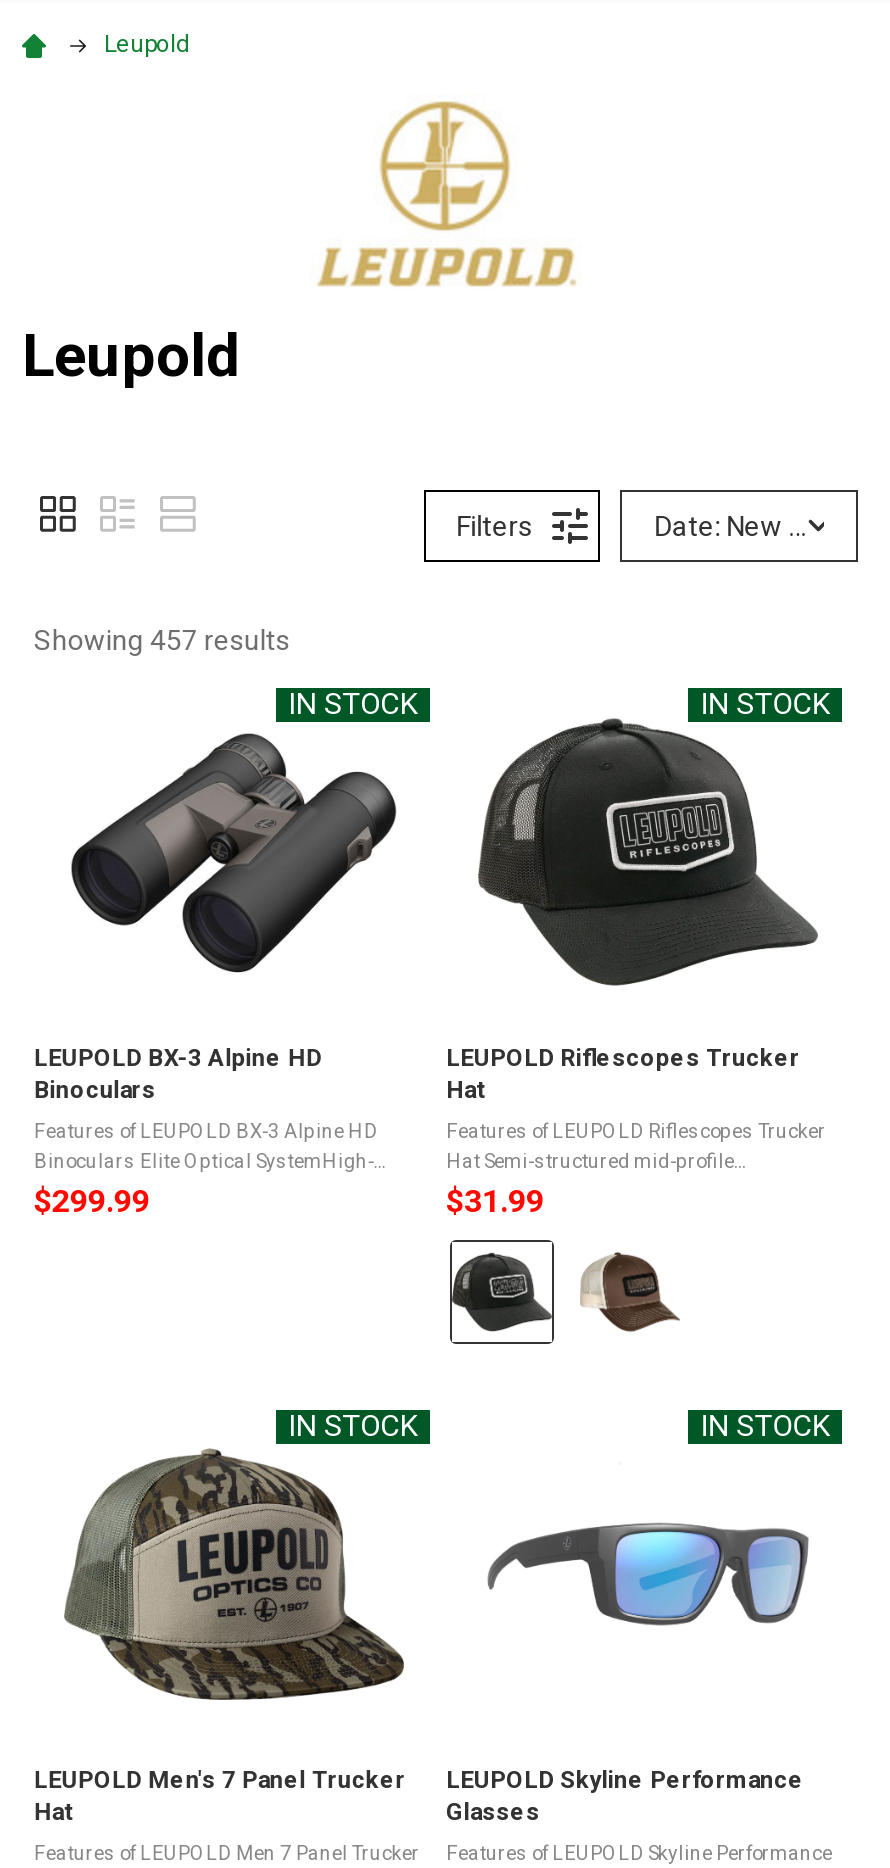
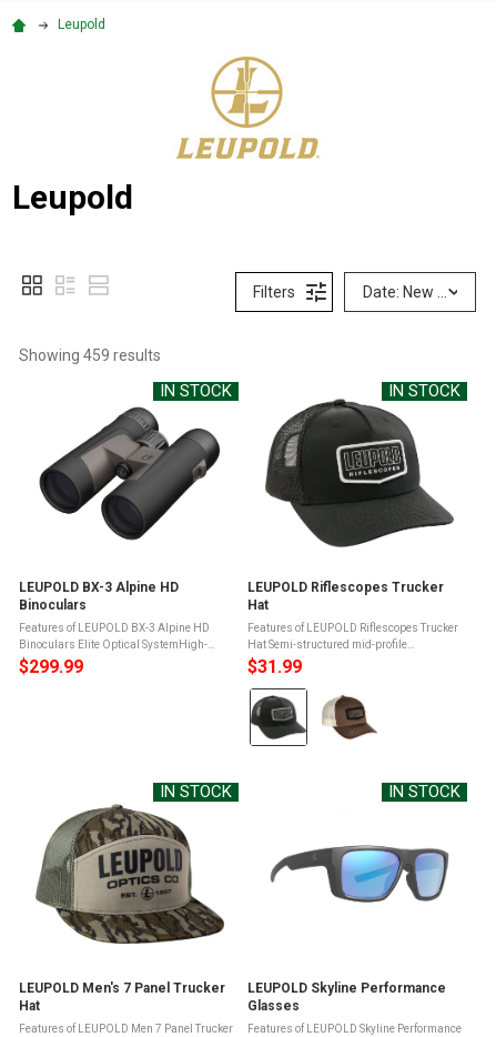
- Showing 457 results
+ Showing 459 results
